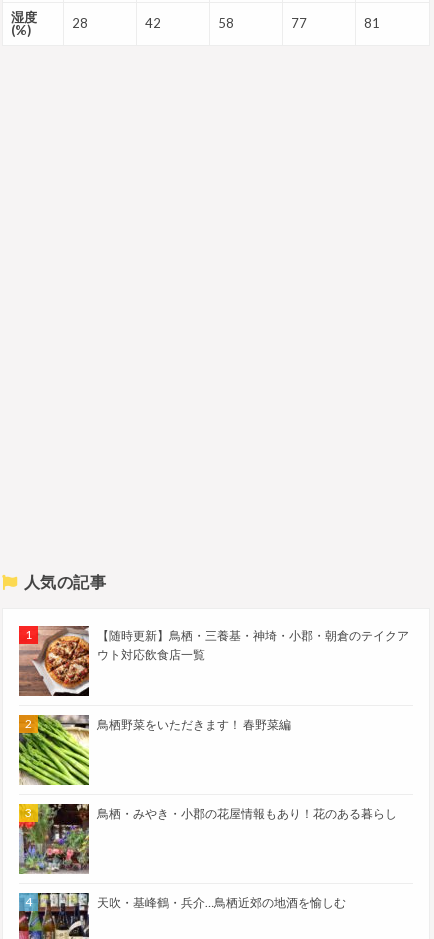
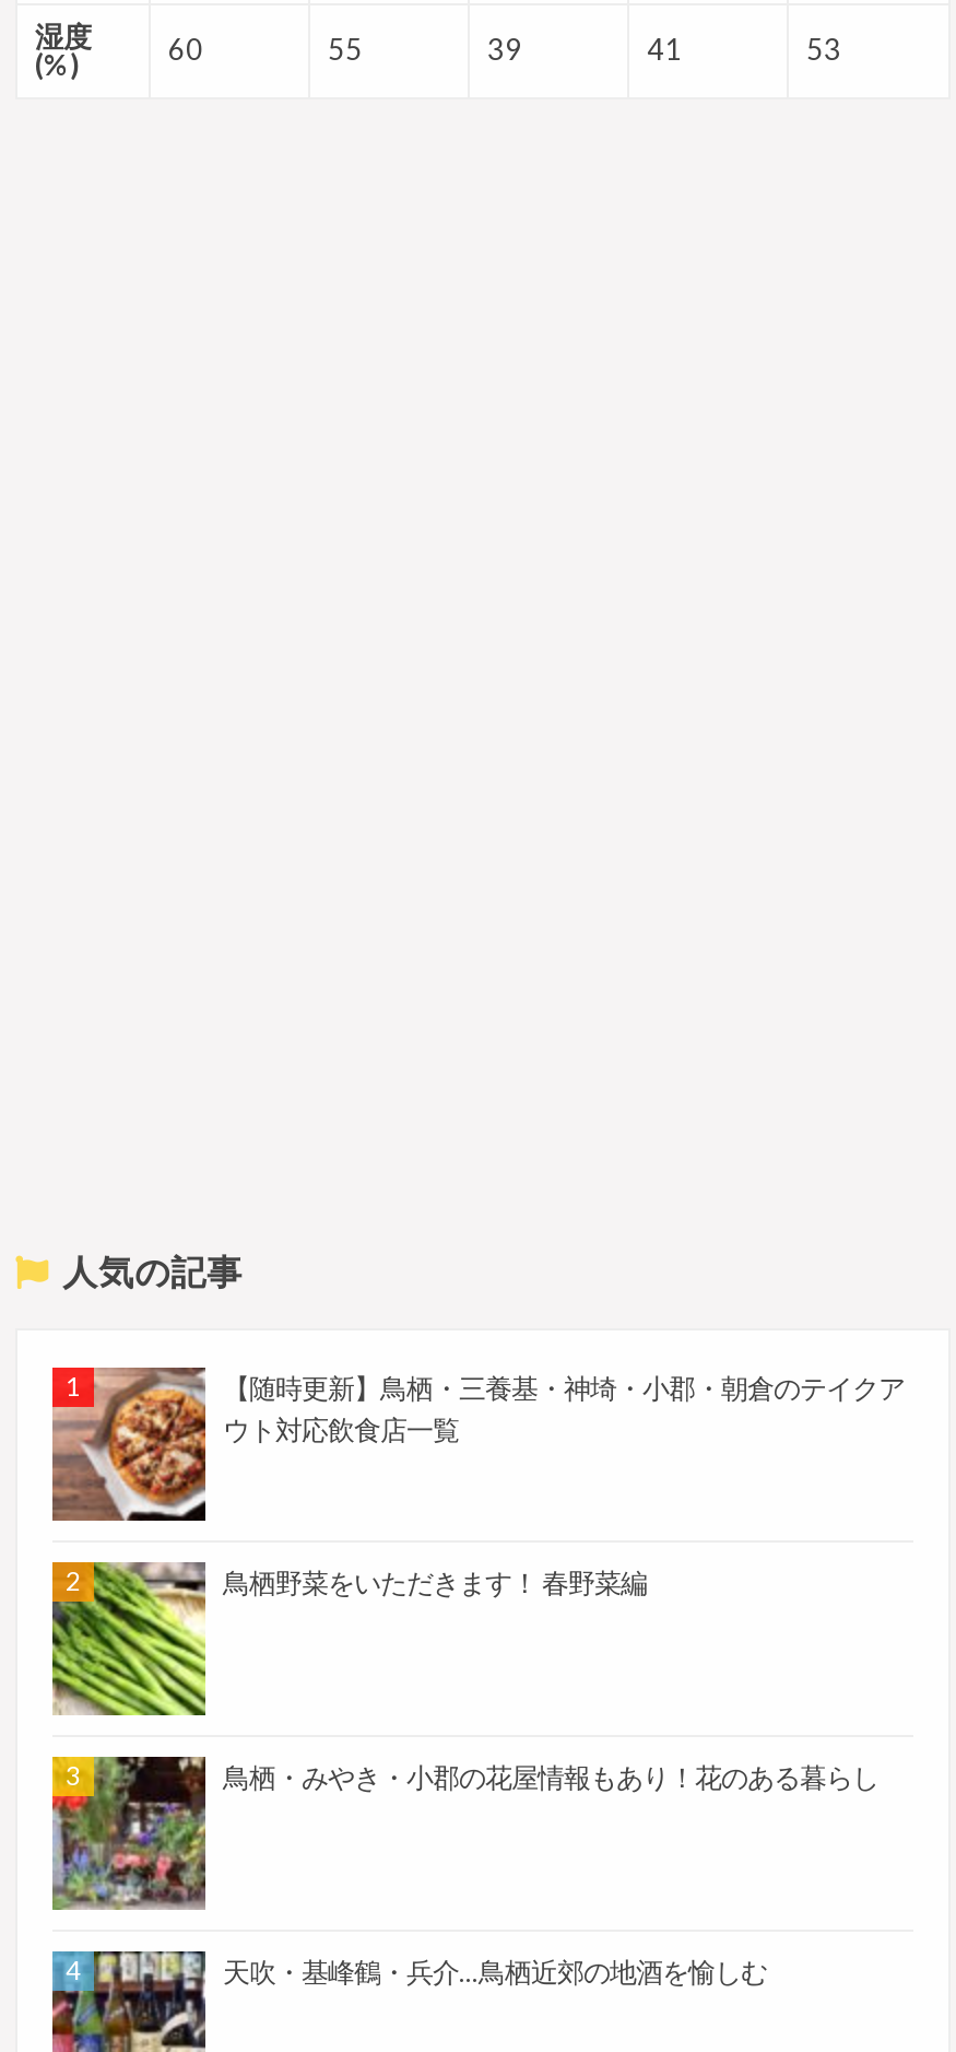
- 28
+ 60

- 42
+ 55

- 58
+ 39

- 77
+ 41

- 81
+ 53
